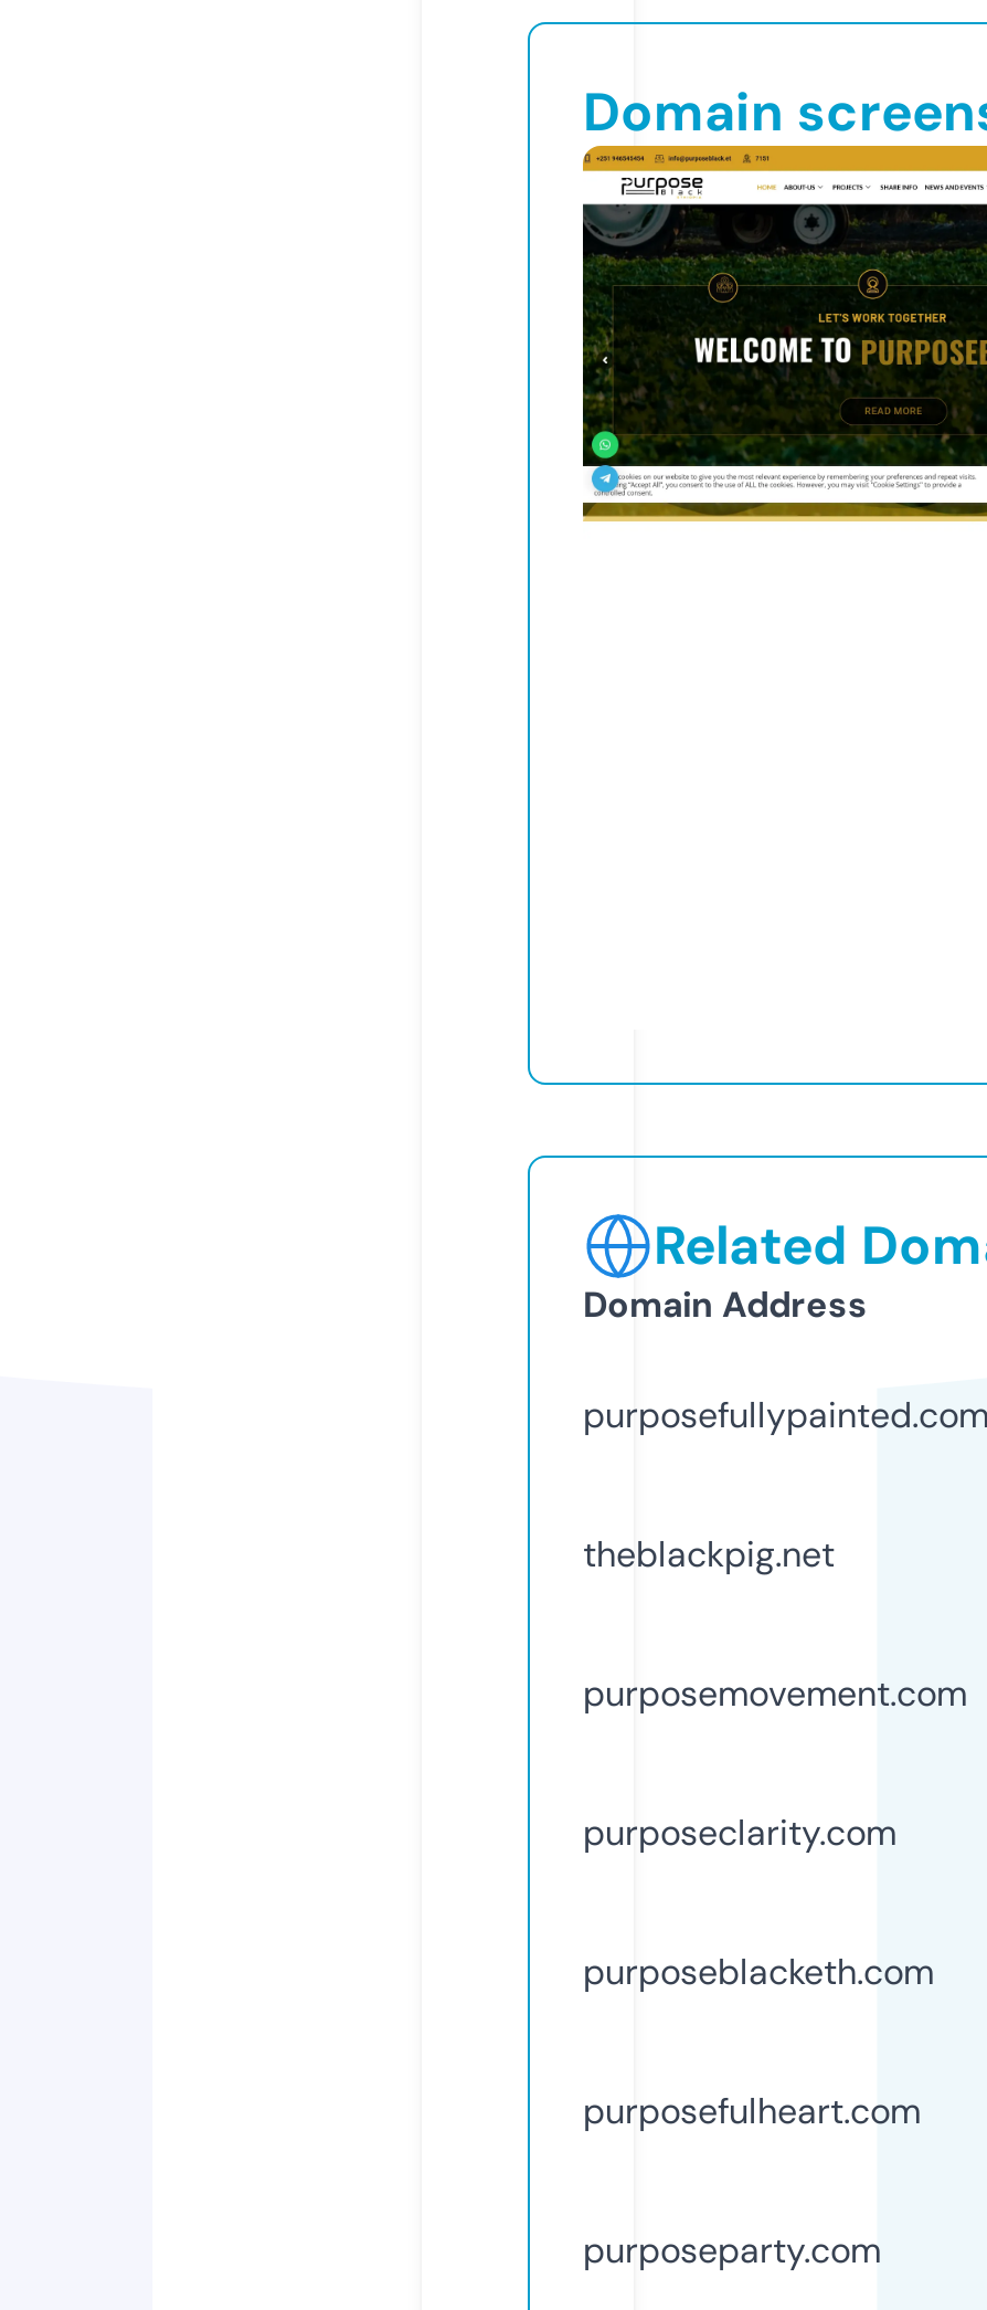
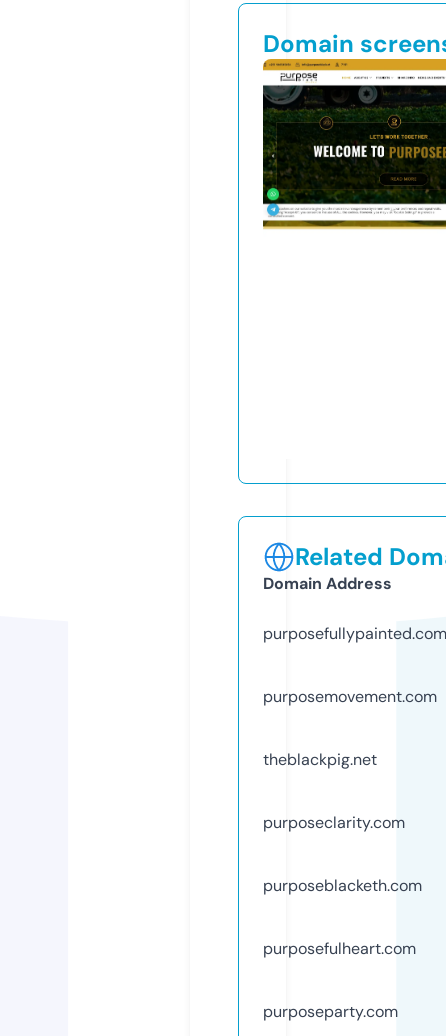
moved down: theblackpig.net

moved up: purposemovement.com
